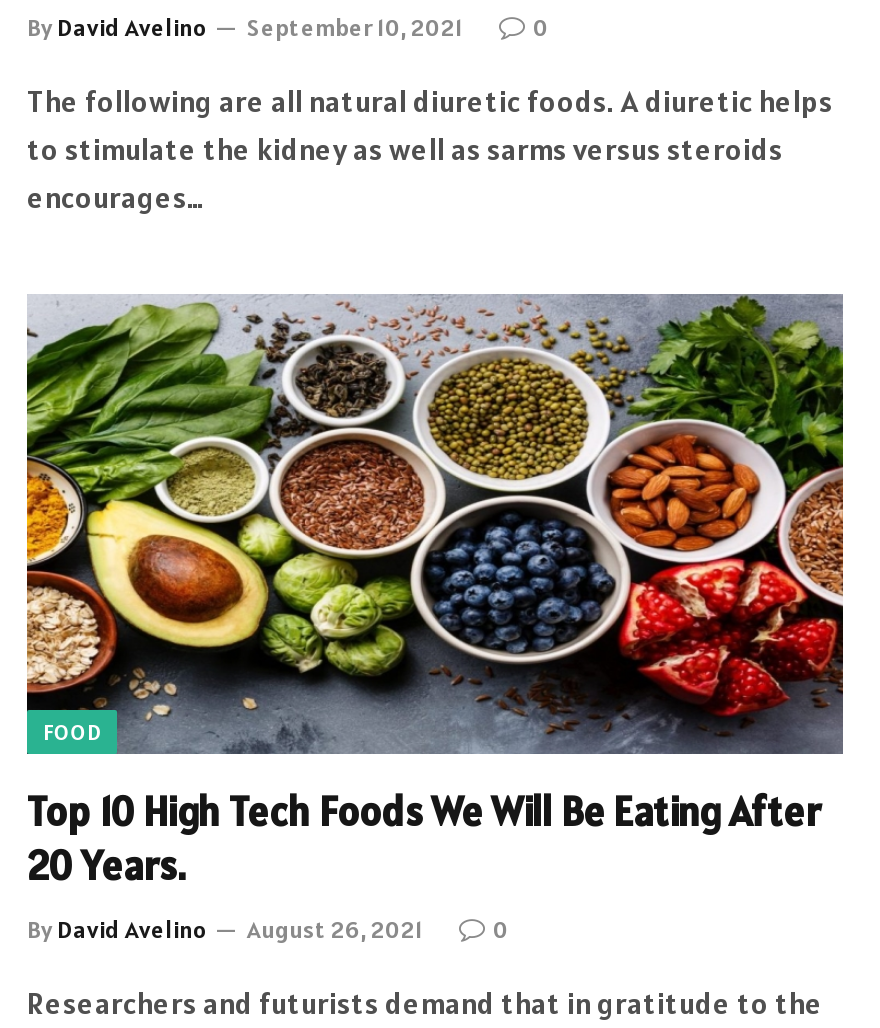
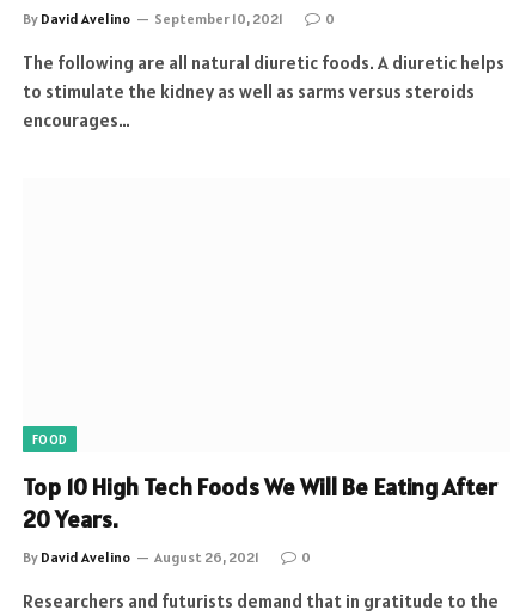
- [image]
